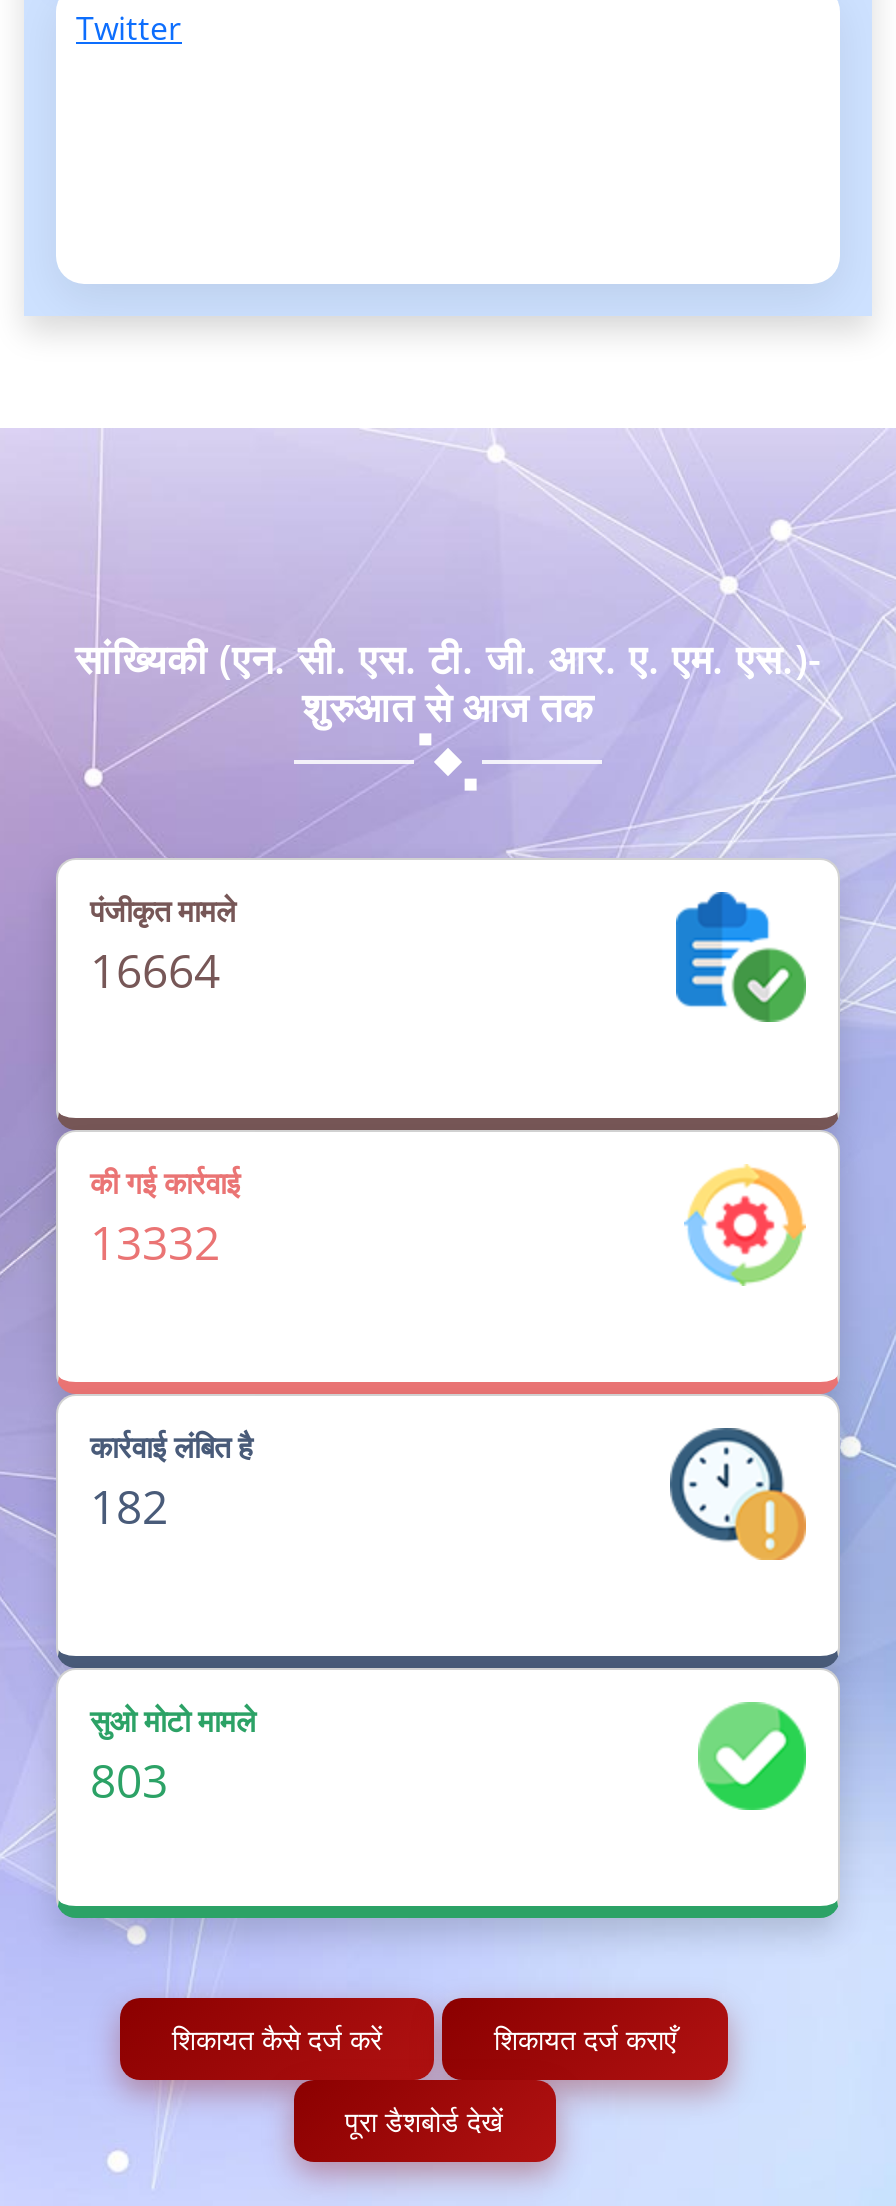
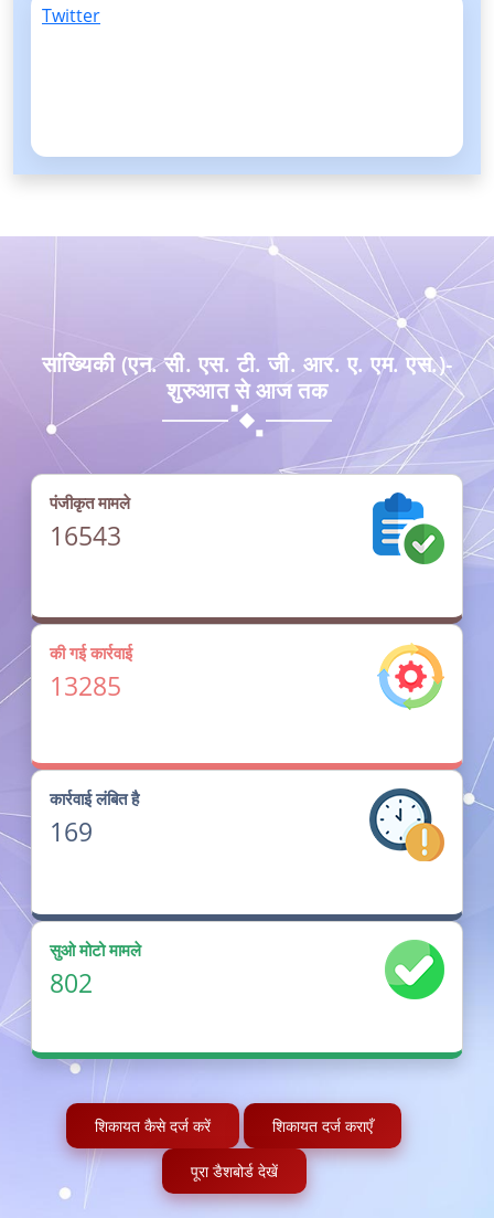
- 16664
+ 16543

- 13332
+ 13285

- 182
+ 169

- 803
+ 802
